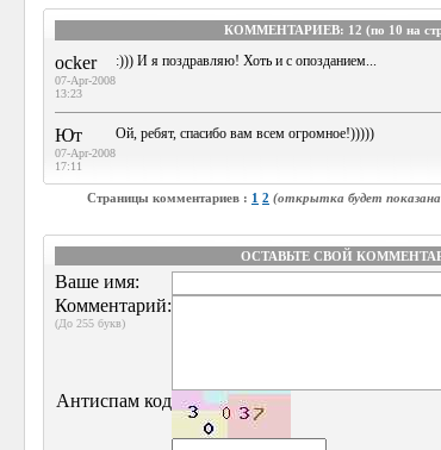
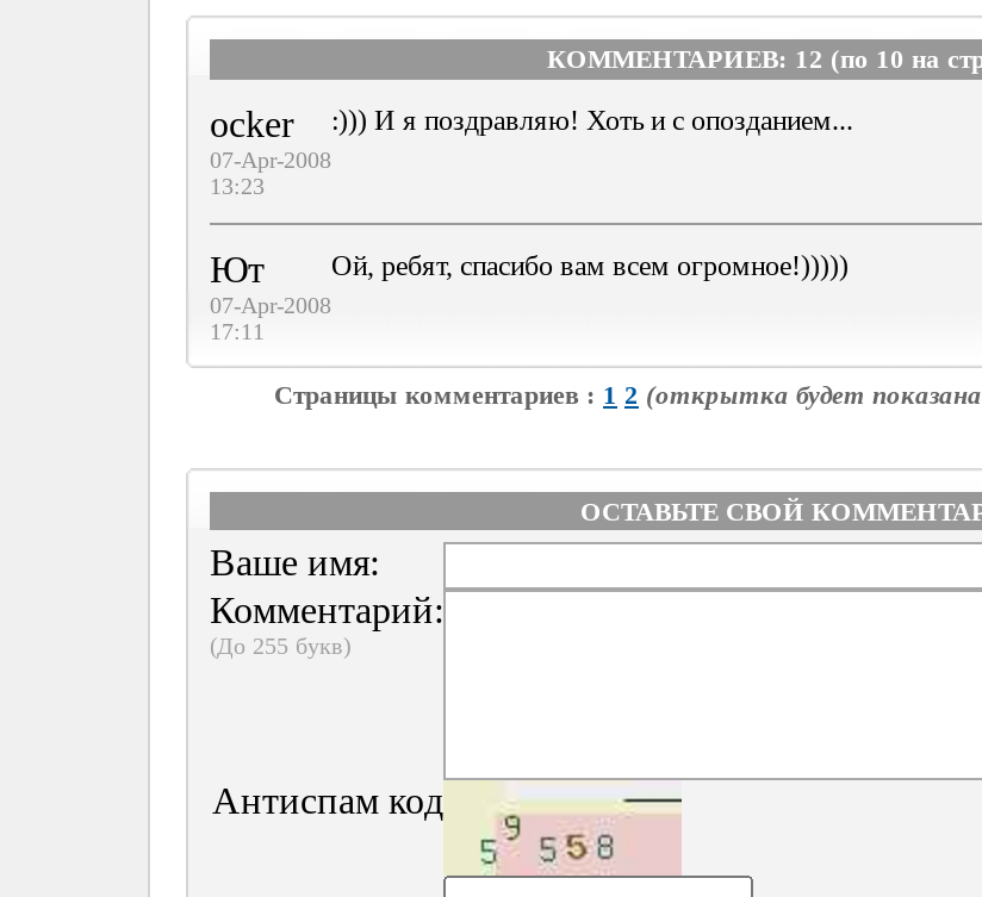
- [image]
+ [image]
